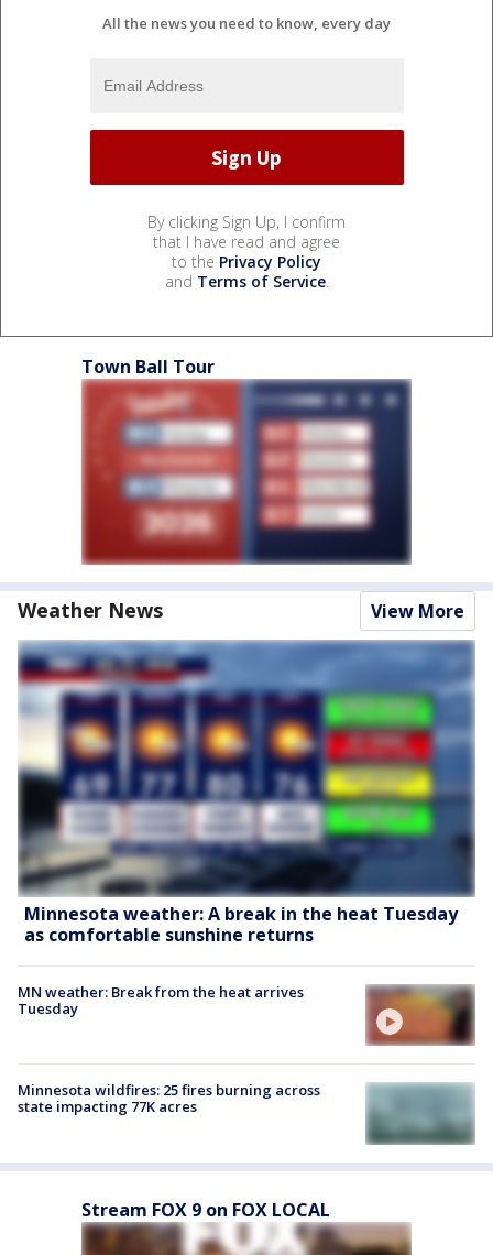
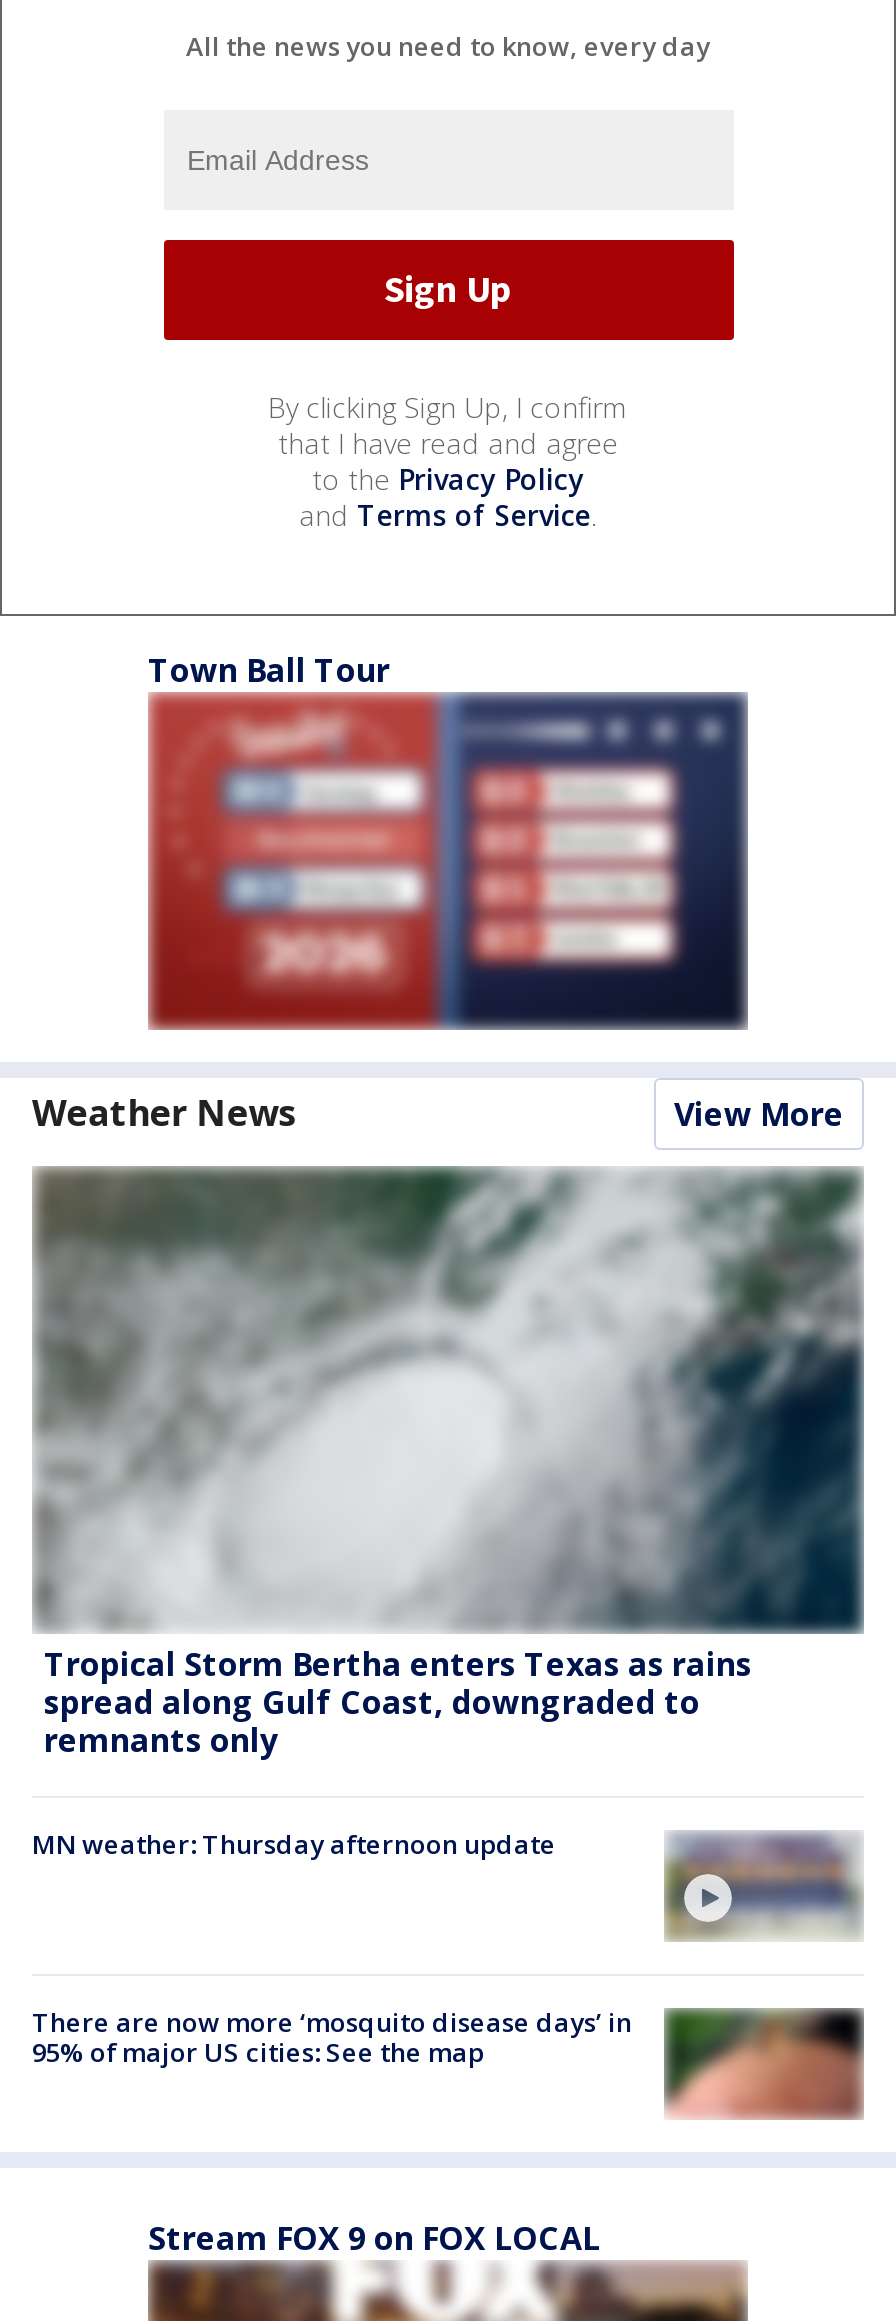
- [image]
- Minnesota weather: A break in the heat Tuesday
- as comfortable sunshine returns
+ [image]
+ Tropical Storm Bertha enters Texas as rains
+ spread along Gulf Coast, downgraded to
+ remnants only

- MN weather: Break from the heat arrives
- Tuesday
+ MN weather: Thursday afternoon update

- [image]
+ [image]

- Minnesota wildfires: 25 fires burning across
- state impacting 77K acres
+ There are now more ‘mosquito disease days’ in
+ 95% of major US cities: See the map

- [image]
+ [image]
